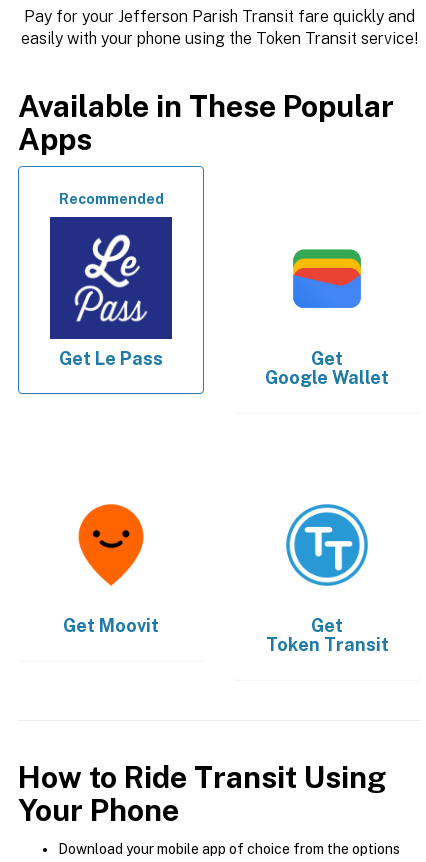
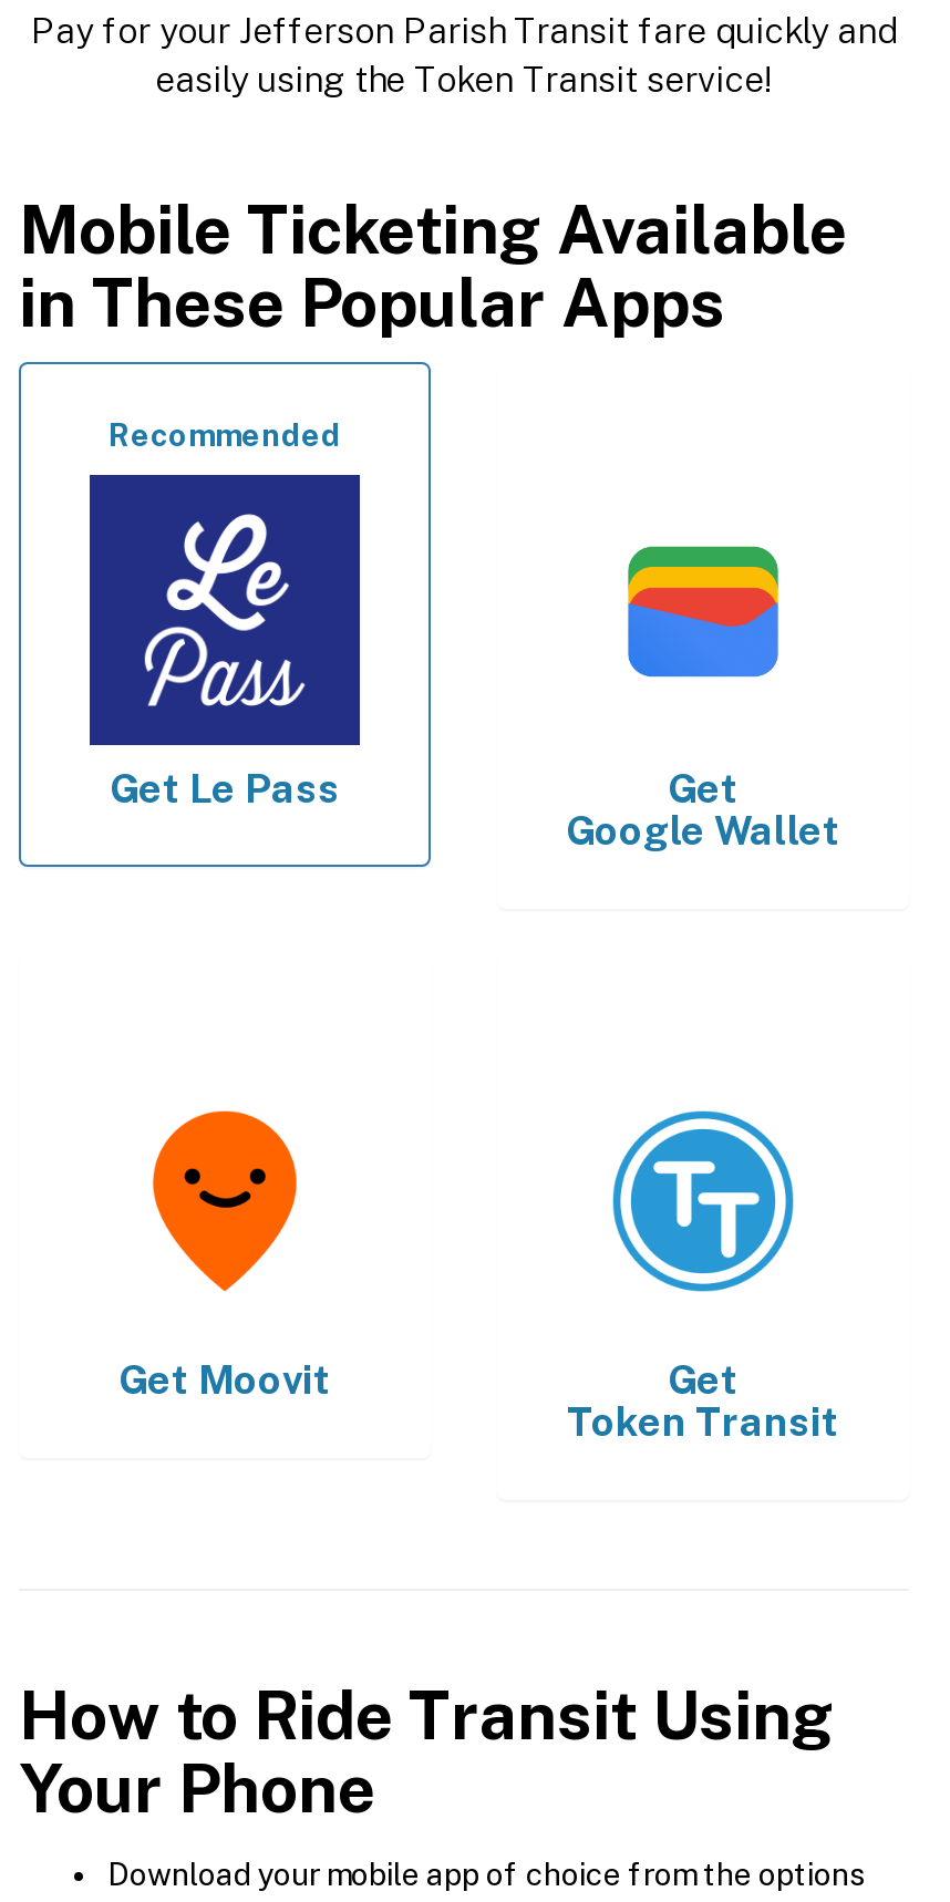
- easily with your phone using the Token Transit service!
+ easily using the Token Transit service!

- Available in These Popular
- Apps
+ Mobile Ticketing Available
+ in These Popular Apps
